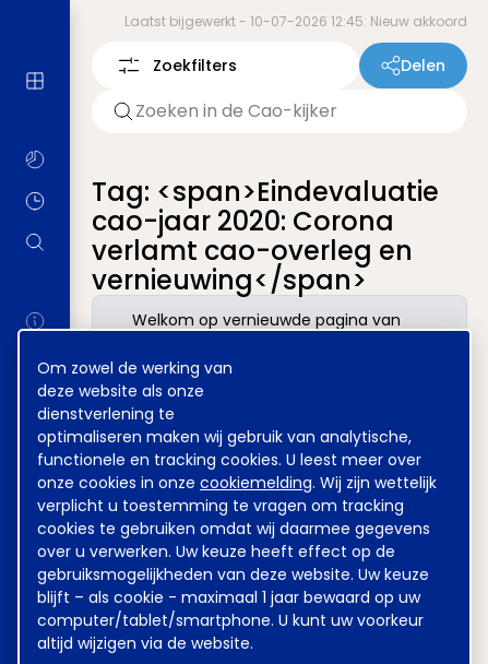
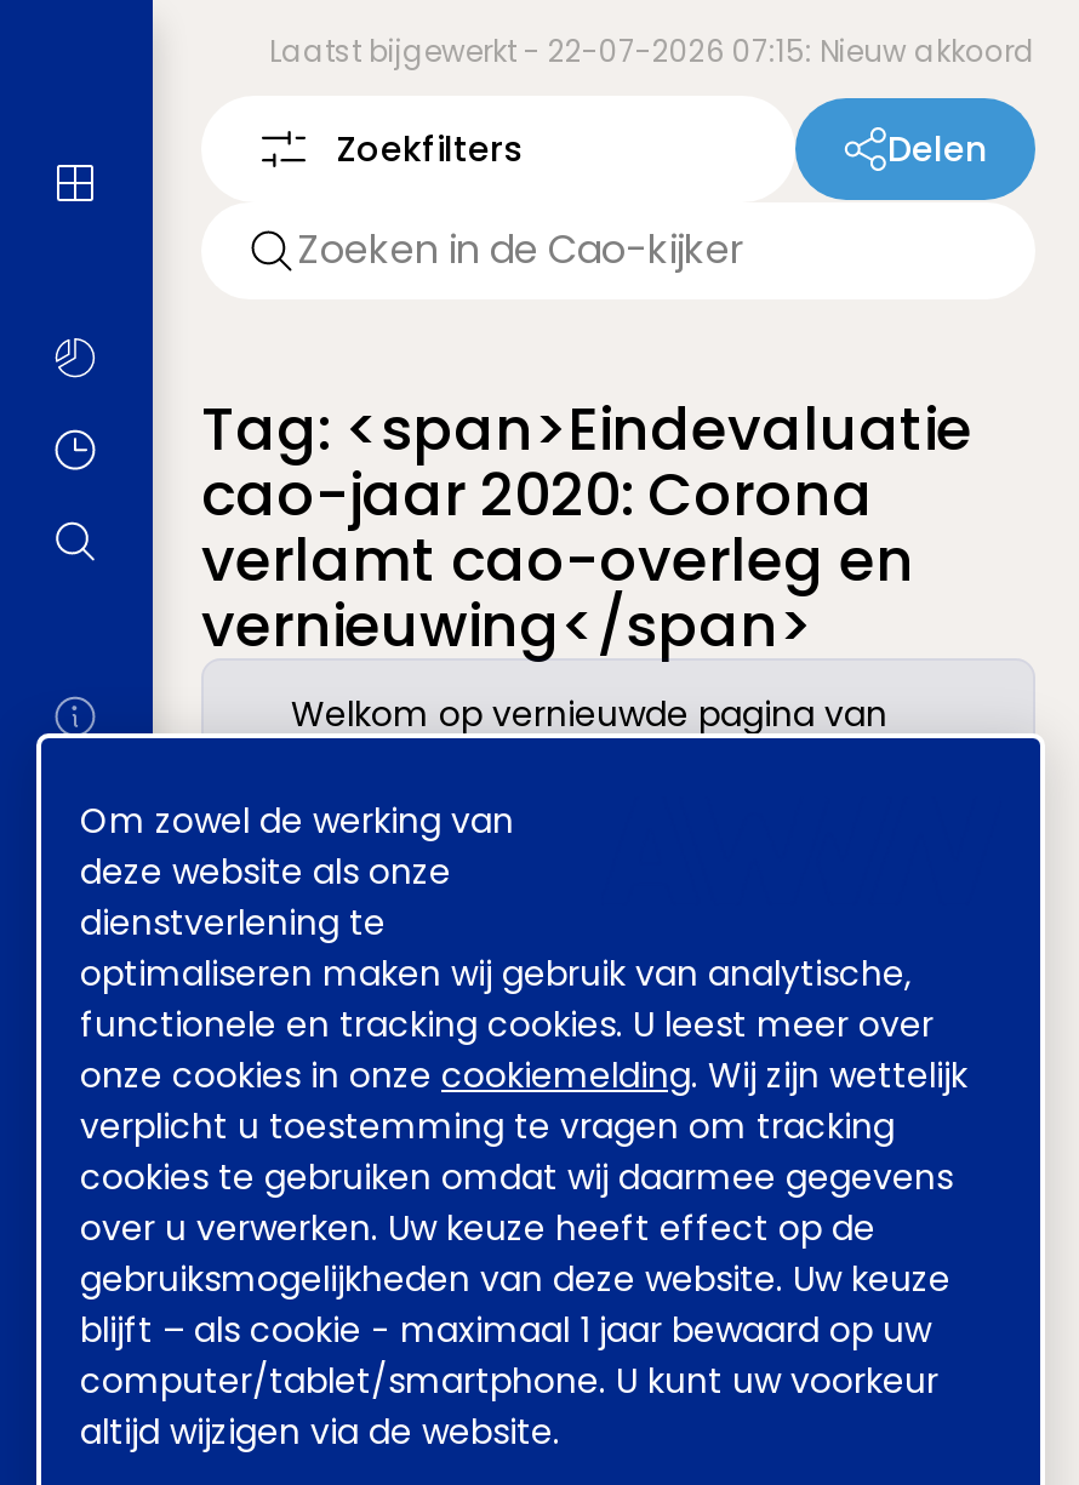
- Laatst bijgewerkt - 10-07-2026 12:45: Nieuw akkoord
+ Laatst bijgewerkt - 22-07-2026 07:15: Nieuw akkoord
